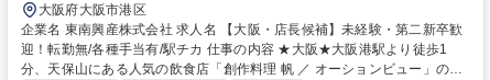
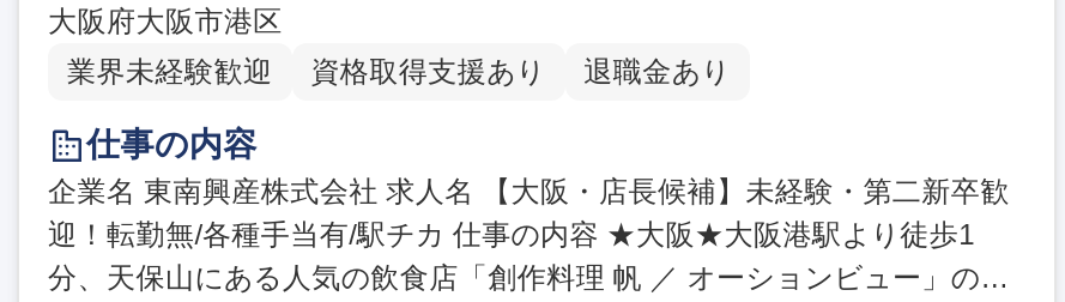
+ 業界未経験歓迎
+ 資格取得支援あり
+ 退職金あり
+ 仕事の内容
